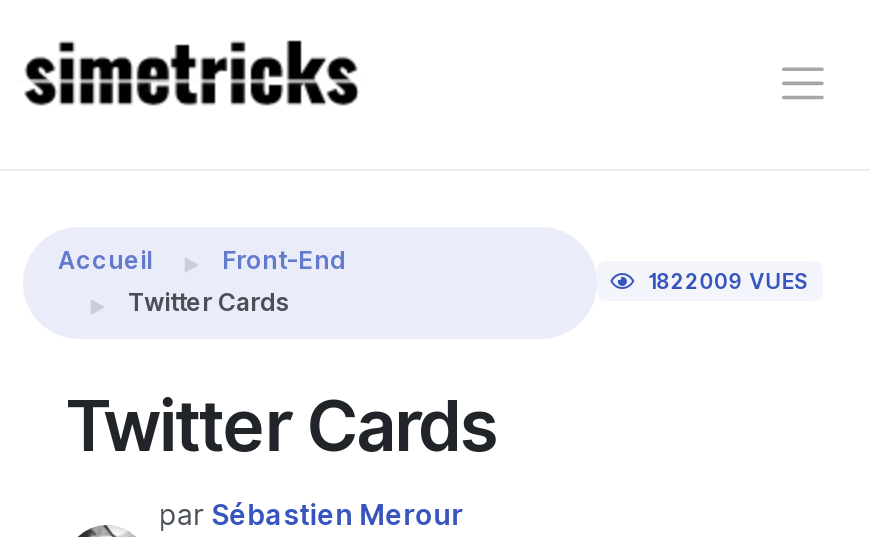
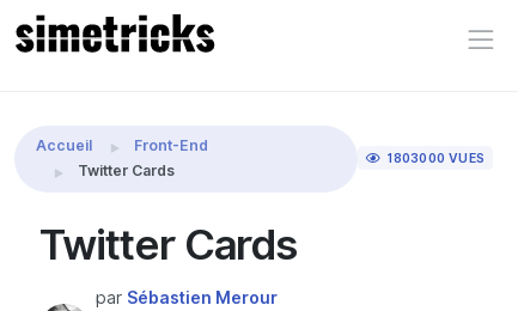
- 1822009 VUES
+ 1803000 VUES
